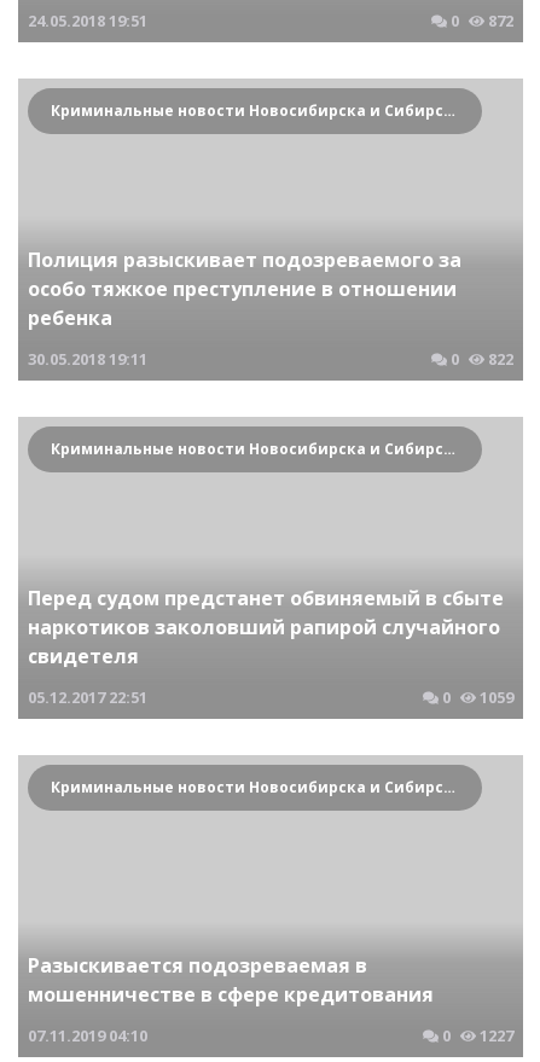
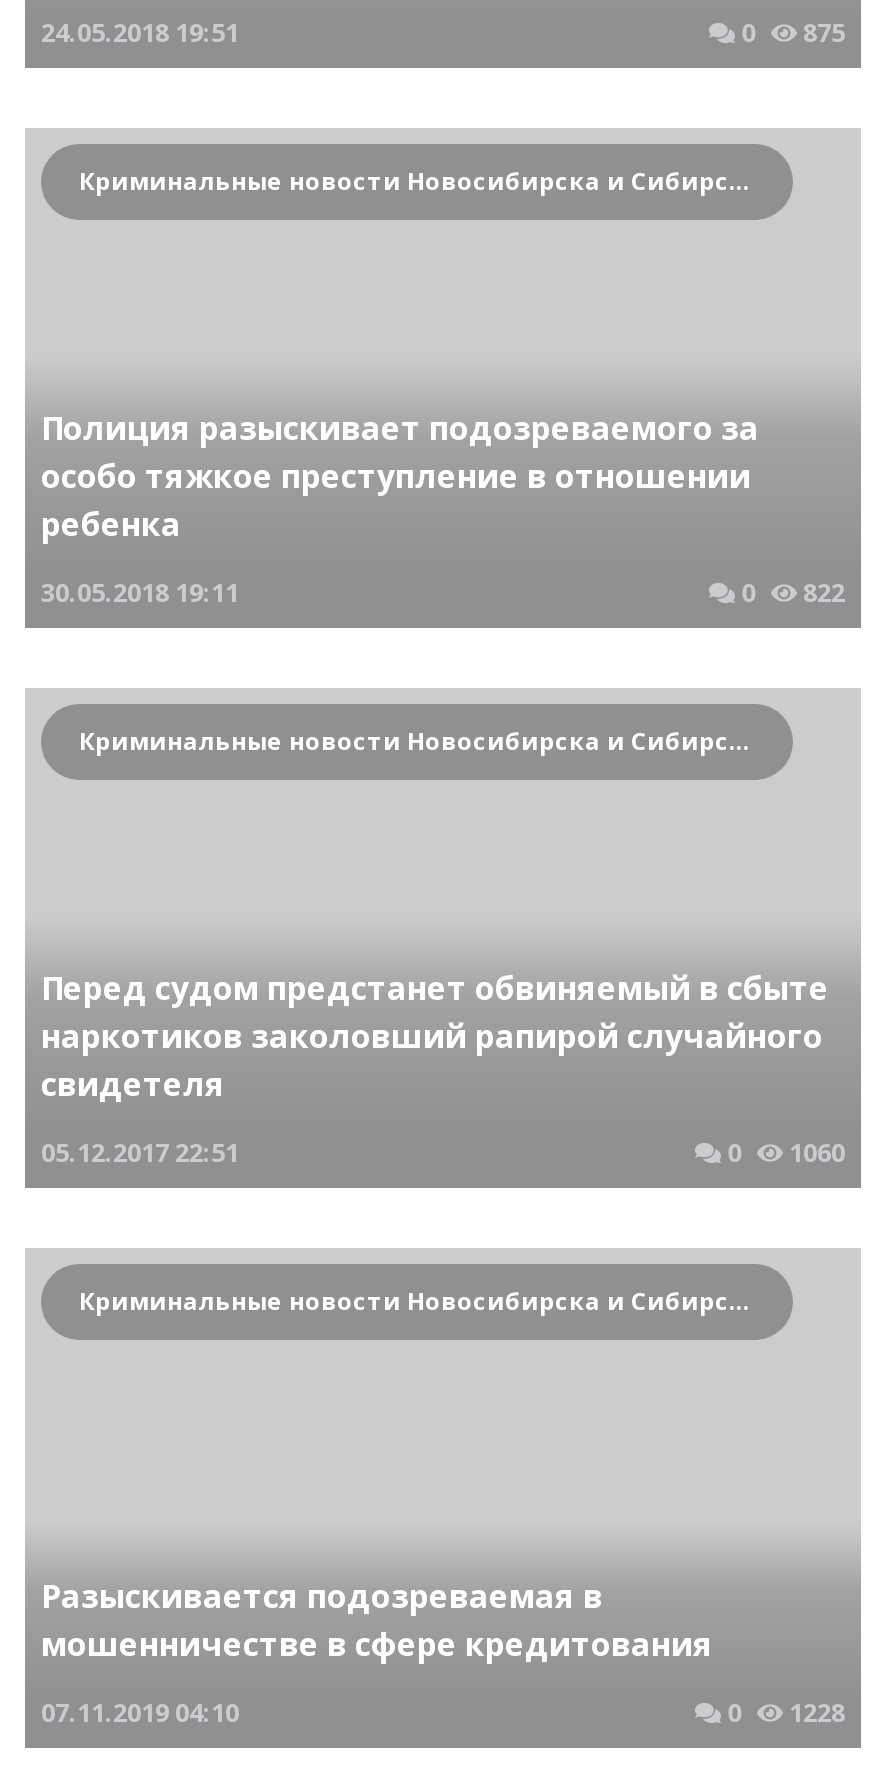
- 0 872
+ 0 875

- 0 1059
+ 0 1060

- 0 1227
+ 0 1228
